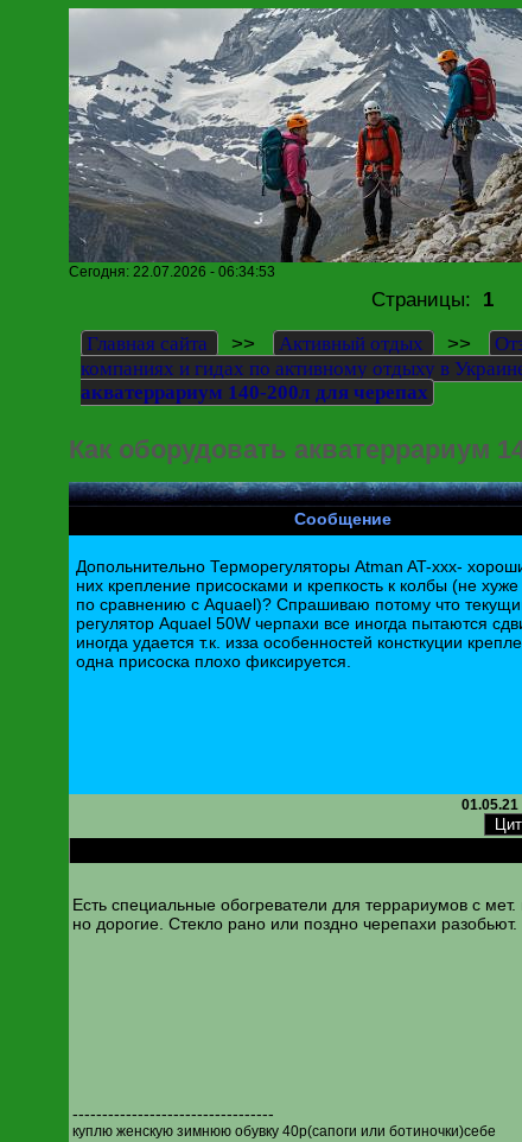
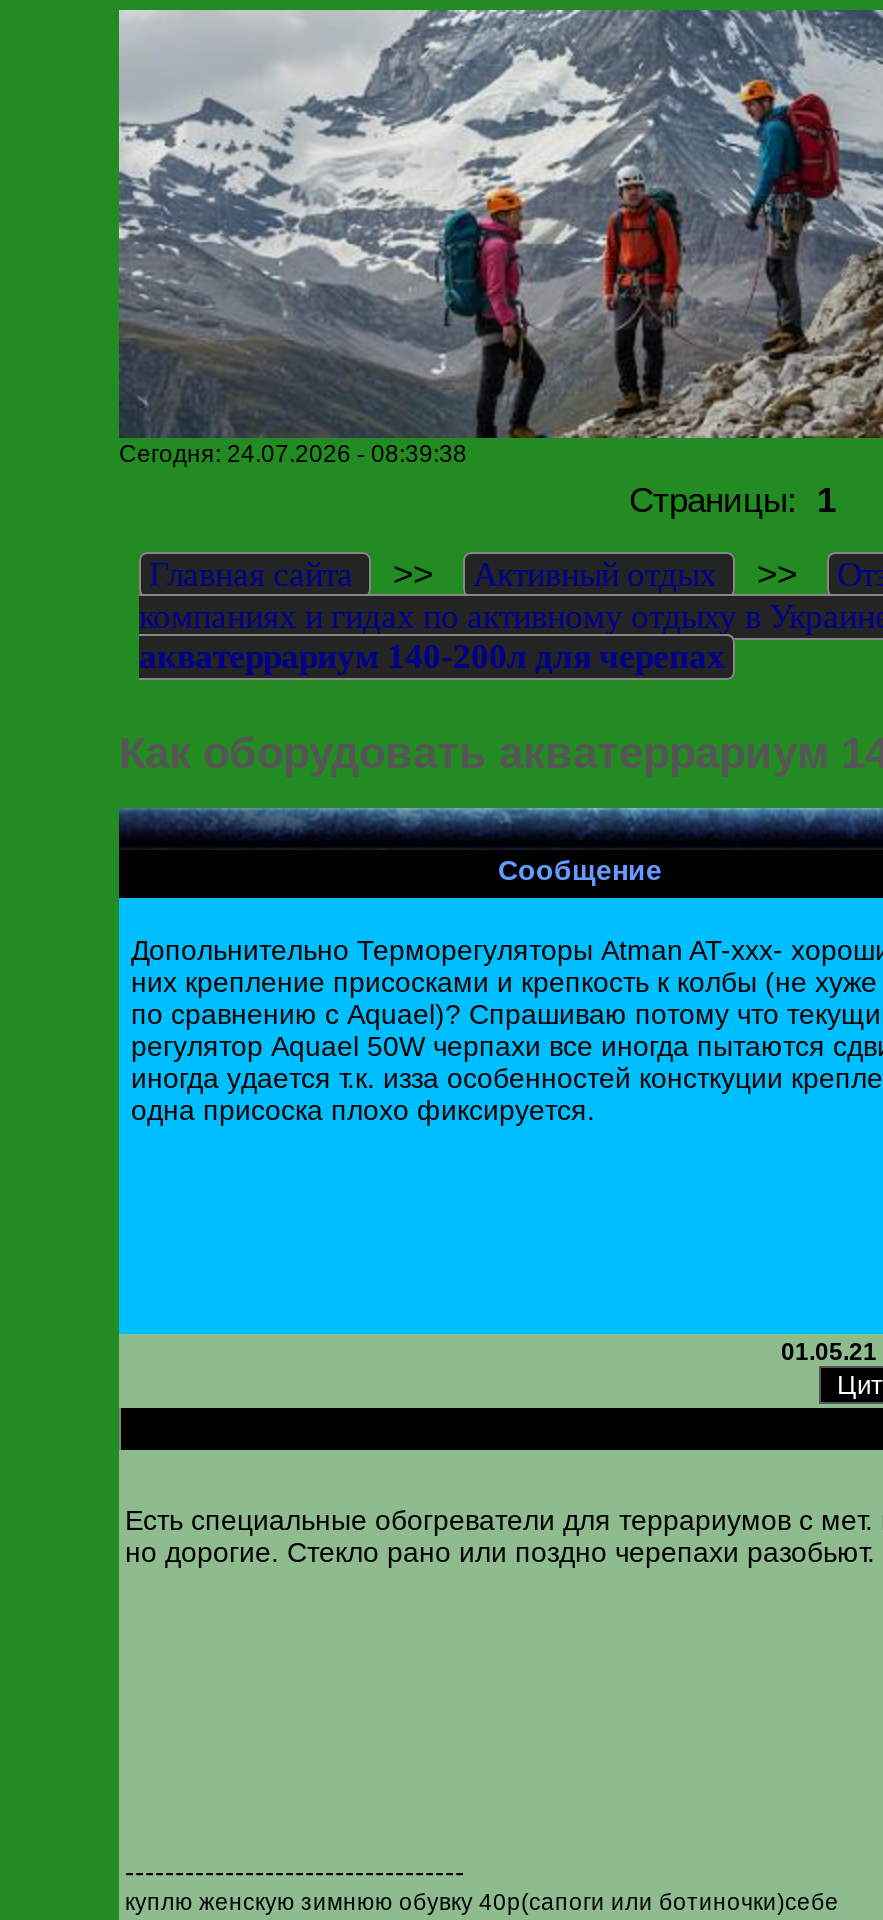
- Сегодня: 22.07.2026 - 06:34:53
+ Сегодня: 24.07.2026 - 08:39:38
